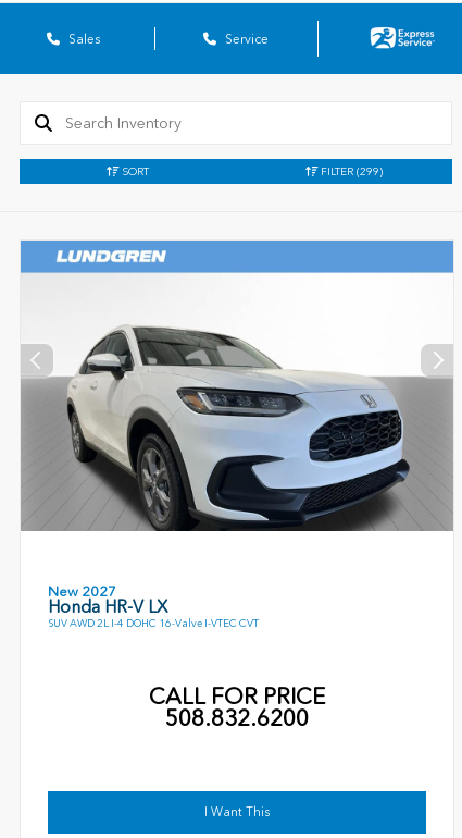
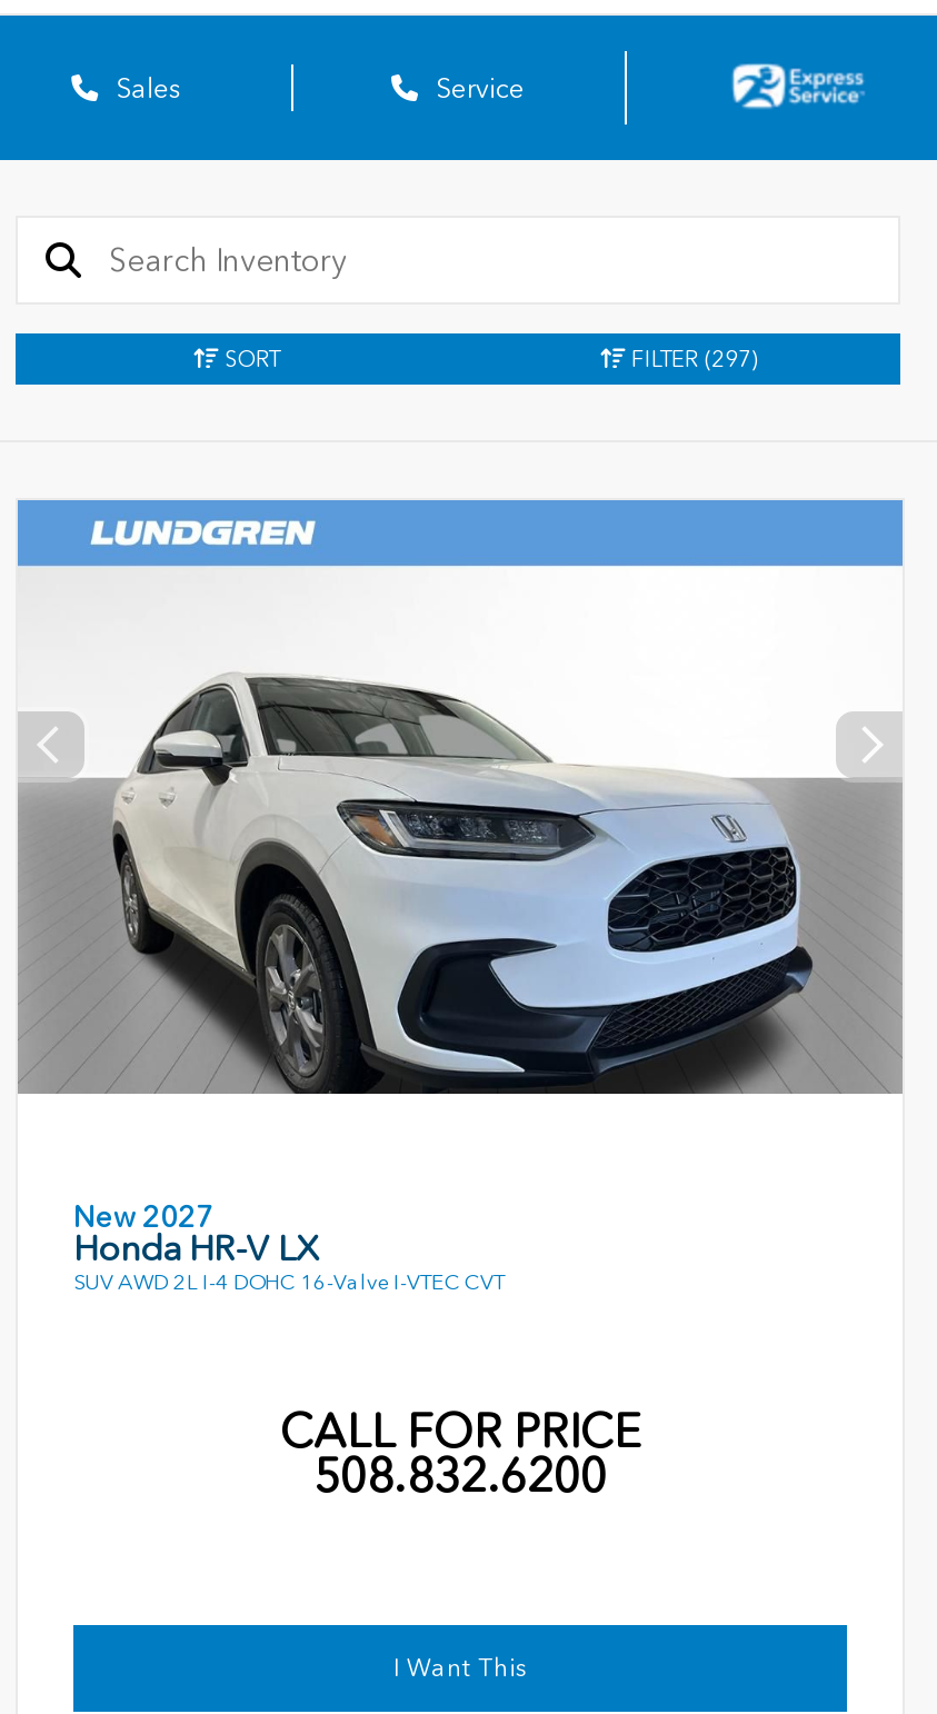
- FILTER (299)
+ FILTER (297)
